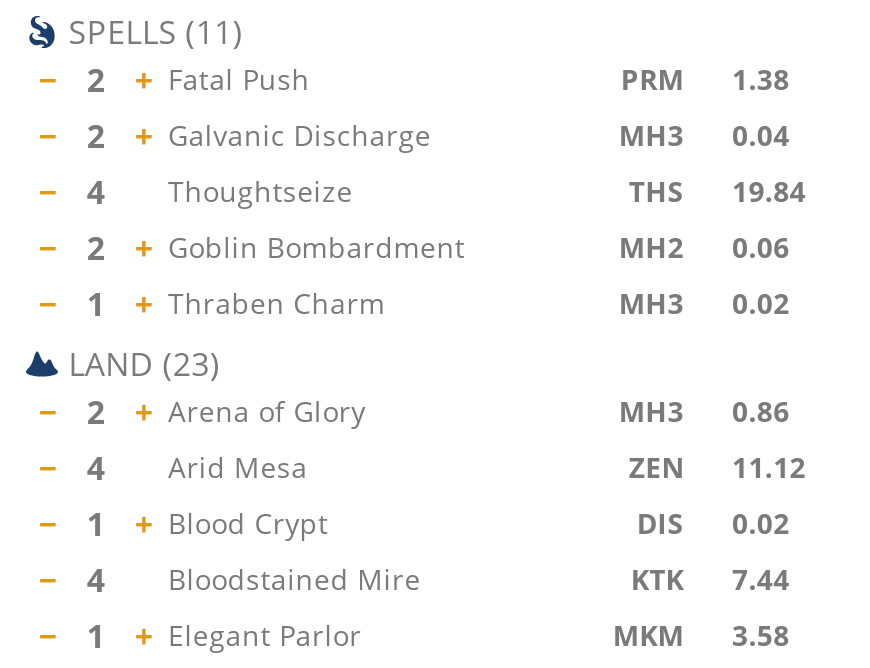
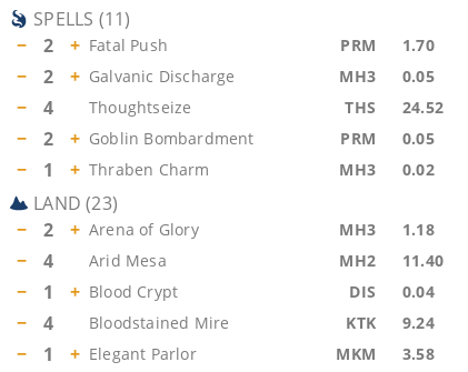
- PRM 1.38
+ PRM 1.70

- MH3 0.04
+ MH3 0.05

- THS 19.84
+ THS 24.52

- MH2
- 0.06
+ PRM
+ 0.05

- MH3 0.86
+ MH3 1.18

- ZEN
- 11.12
+ MH2
+ 11.40

- DIS 0.02
+ DIS 0.04

- KTK 7.44
+ KTK 9.24
